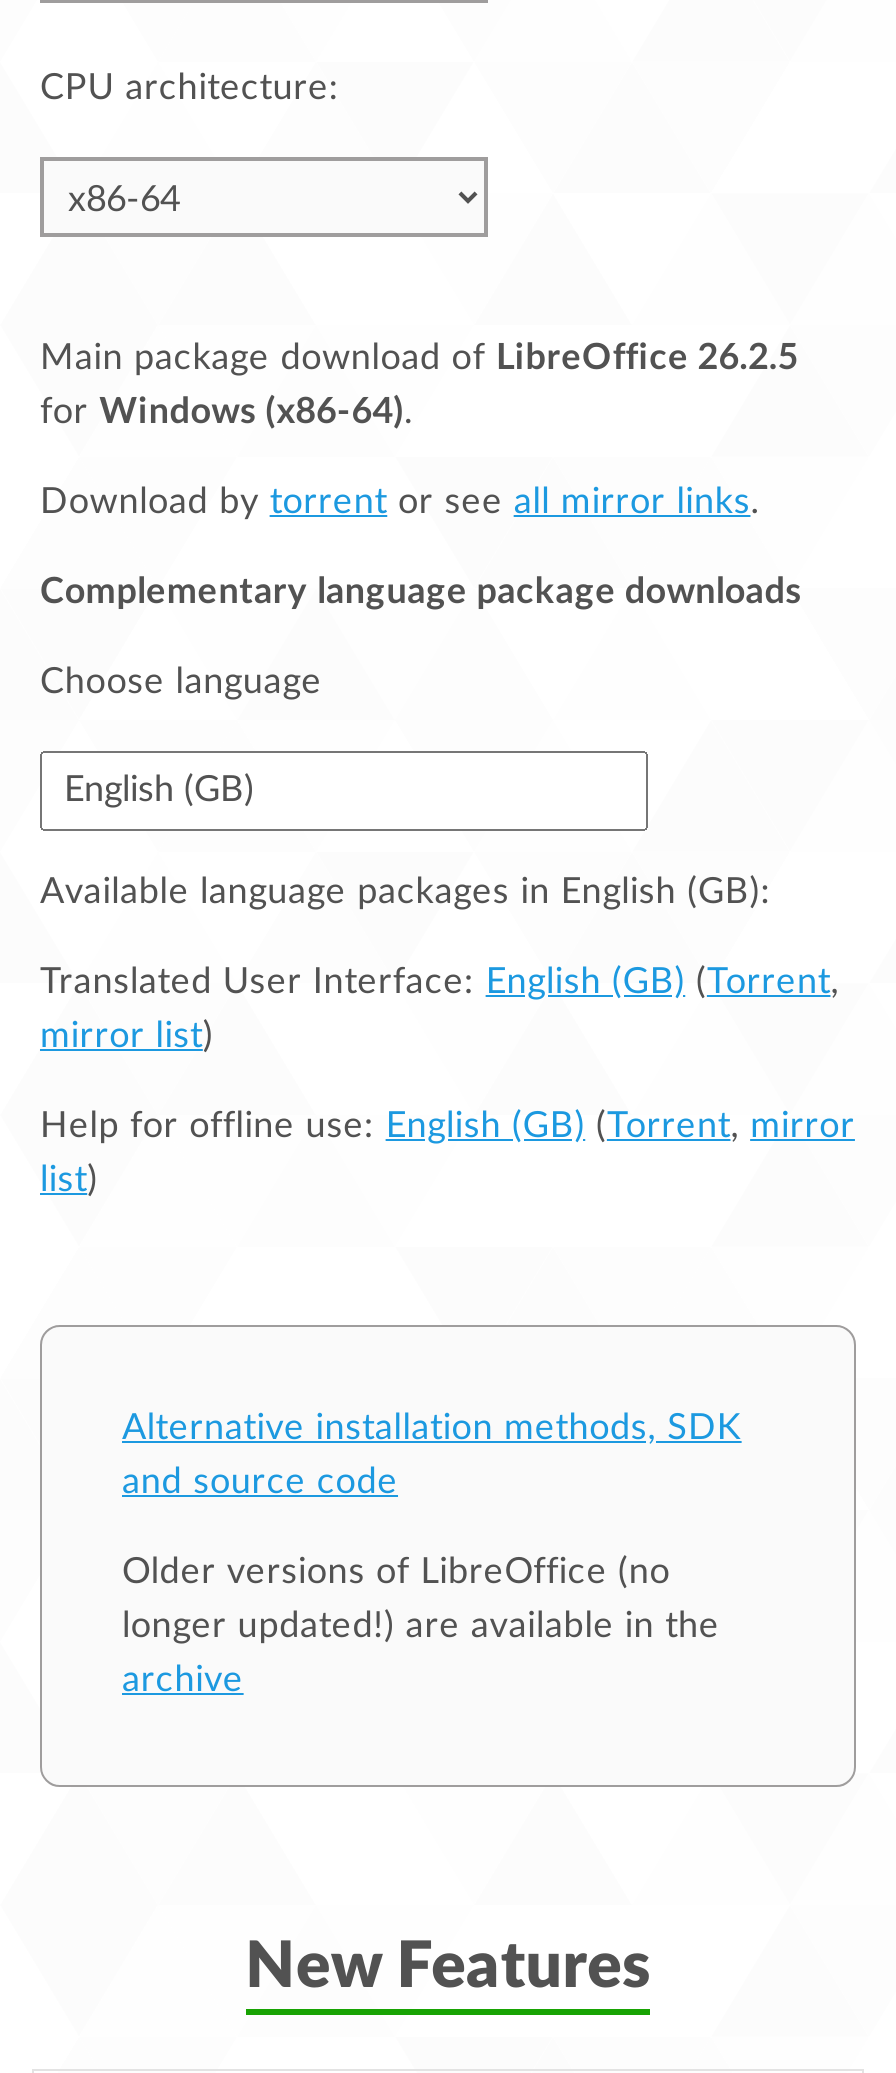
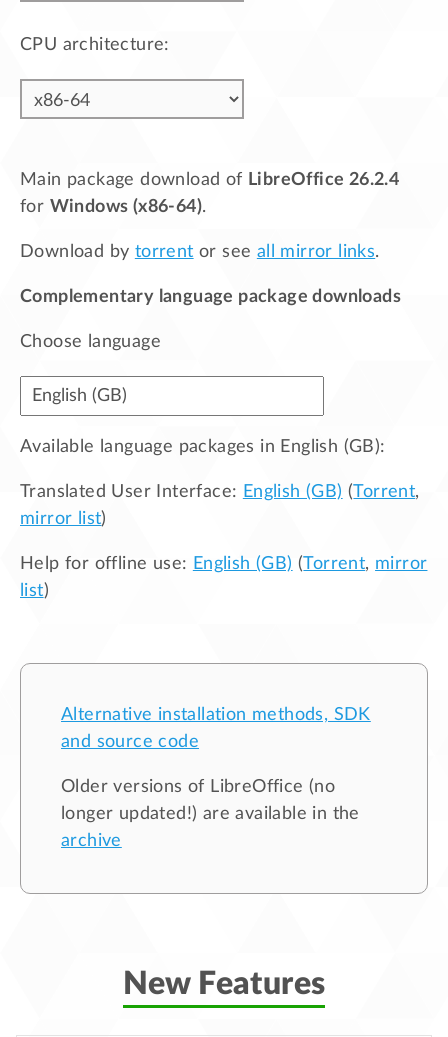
- Main package download of LibreOffice 26.2.5
+ Main package download of LibreOffice 26.2.4
